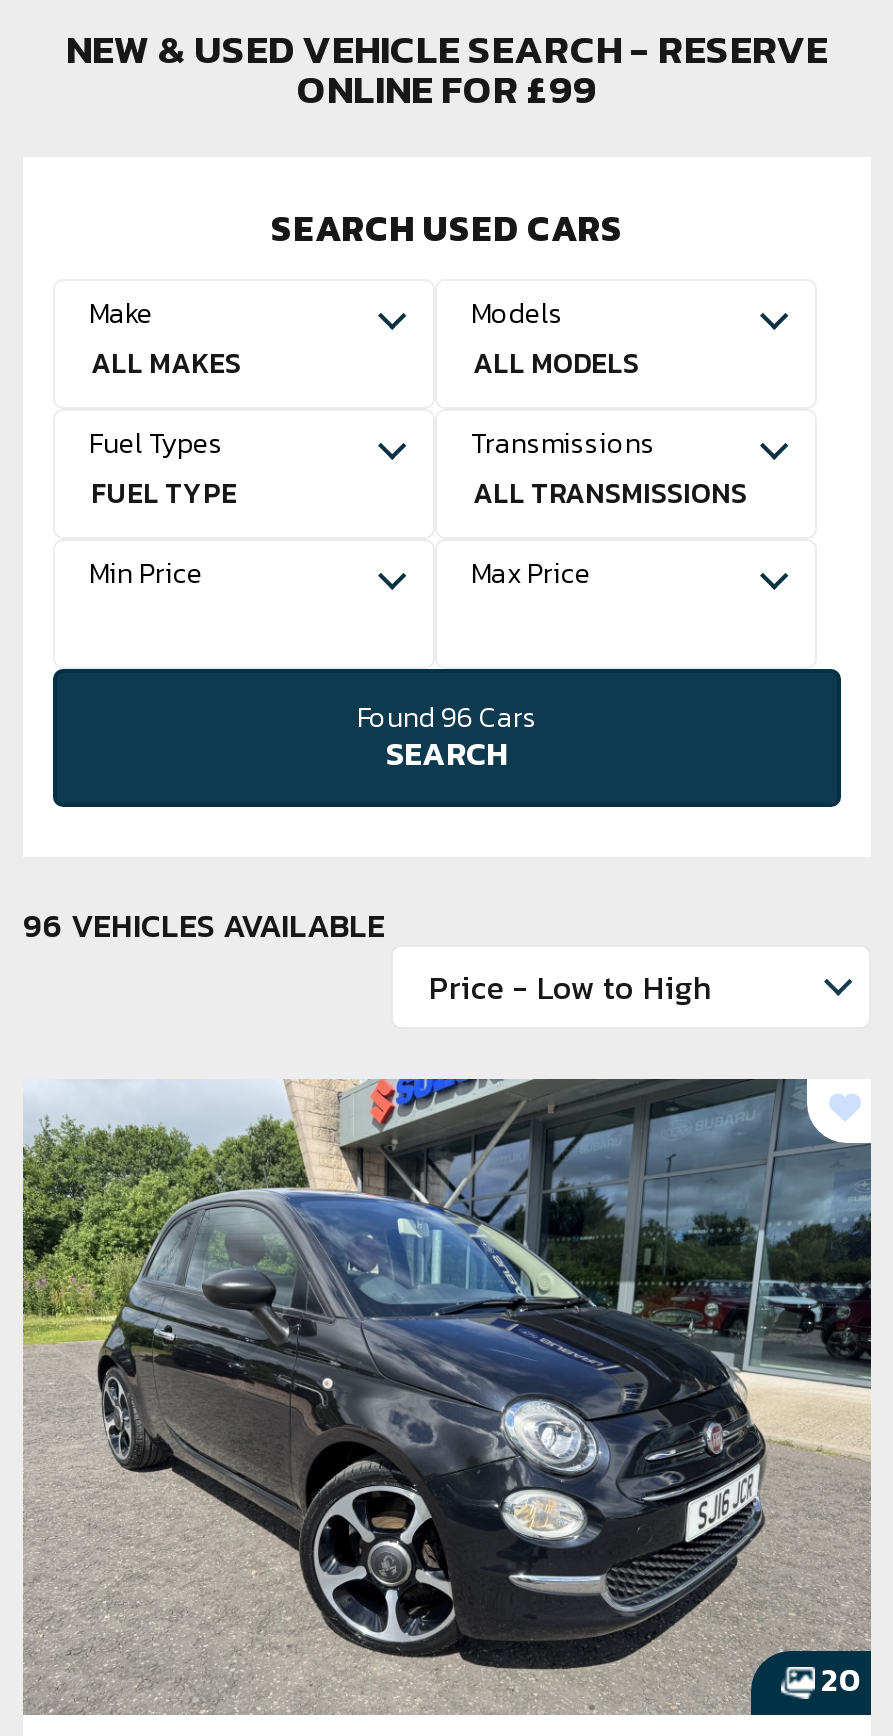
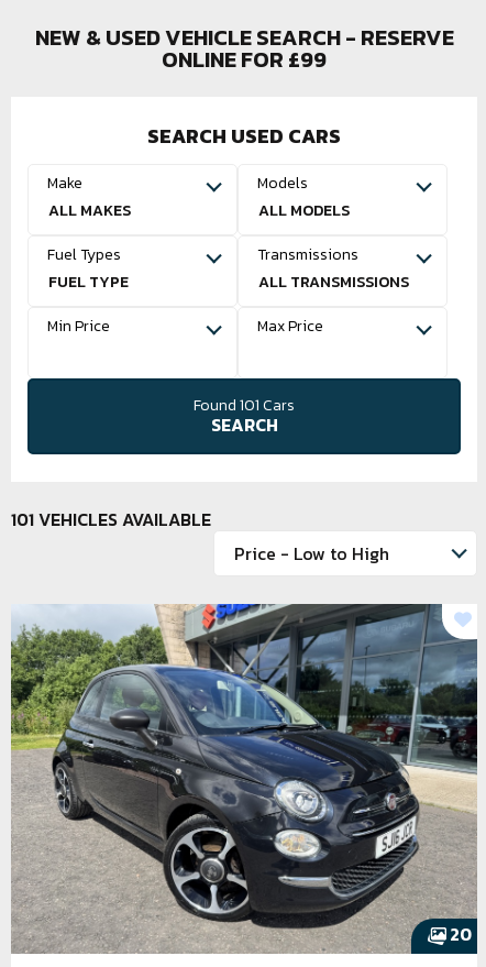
- Found 96 Cars
+ Found 101 Cars

- 96 VEHICLES AVAILABLE
+ 101 VEHICLES AVAILABLE
